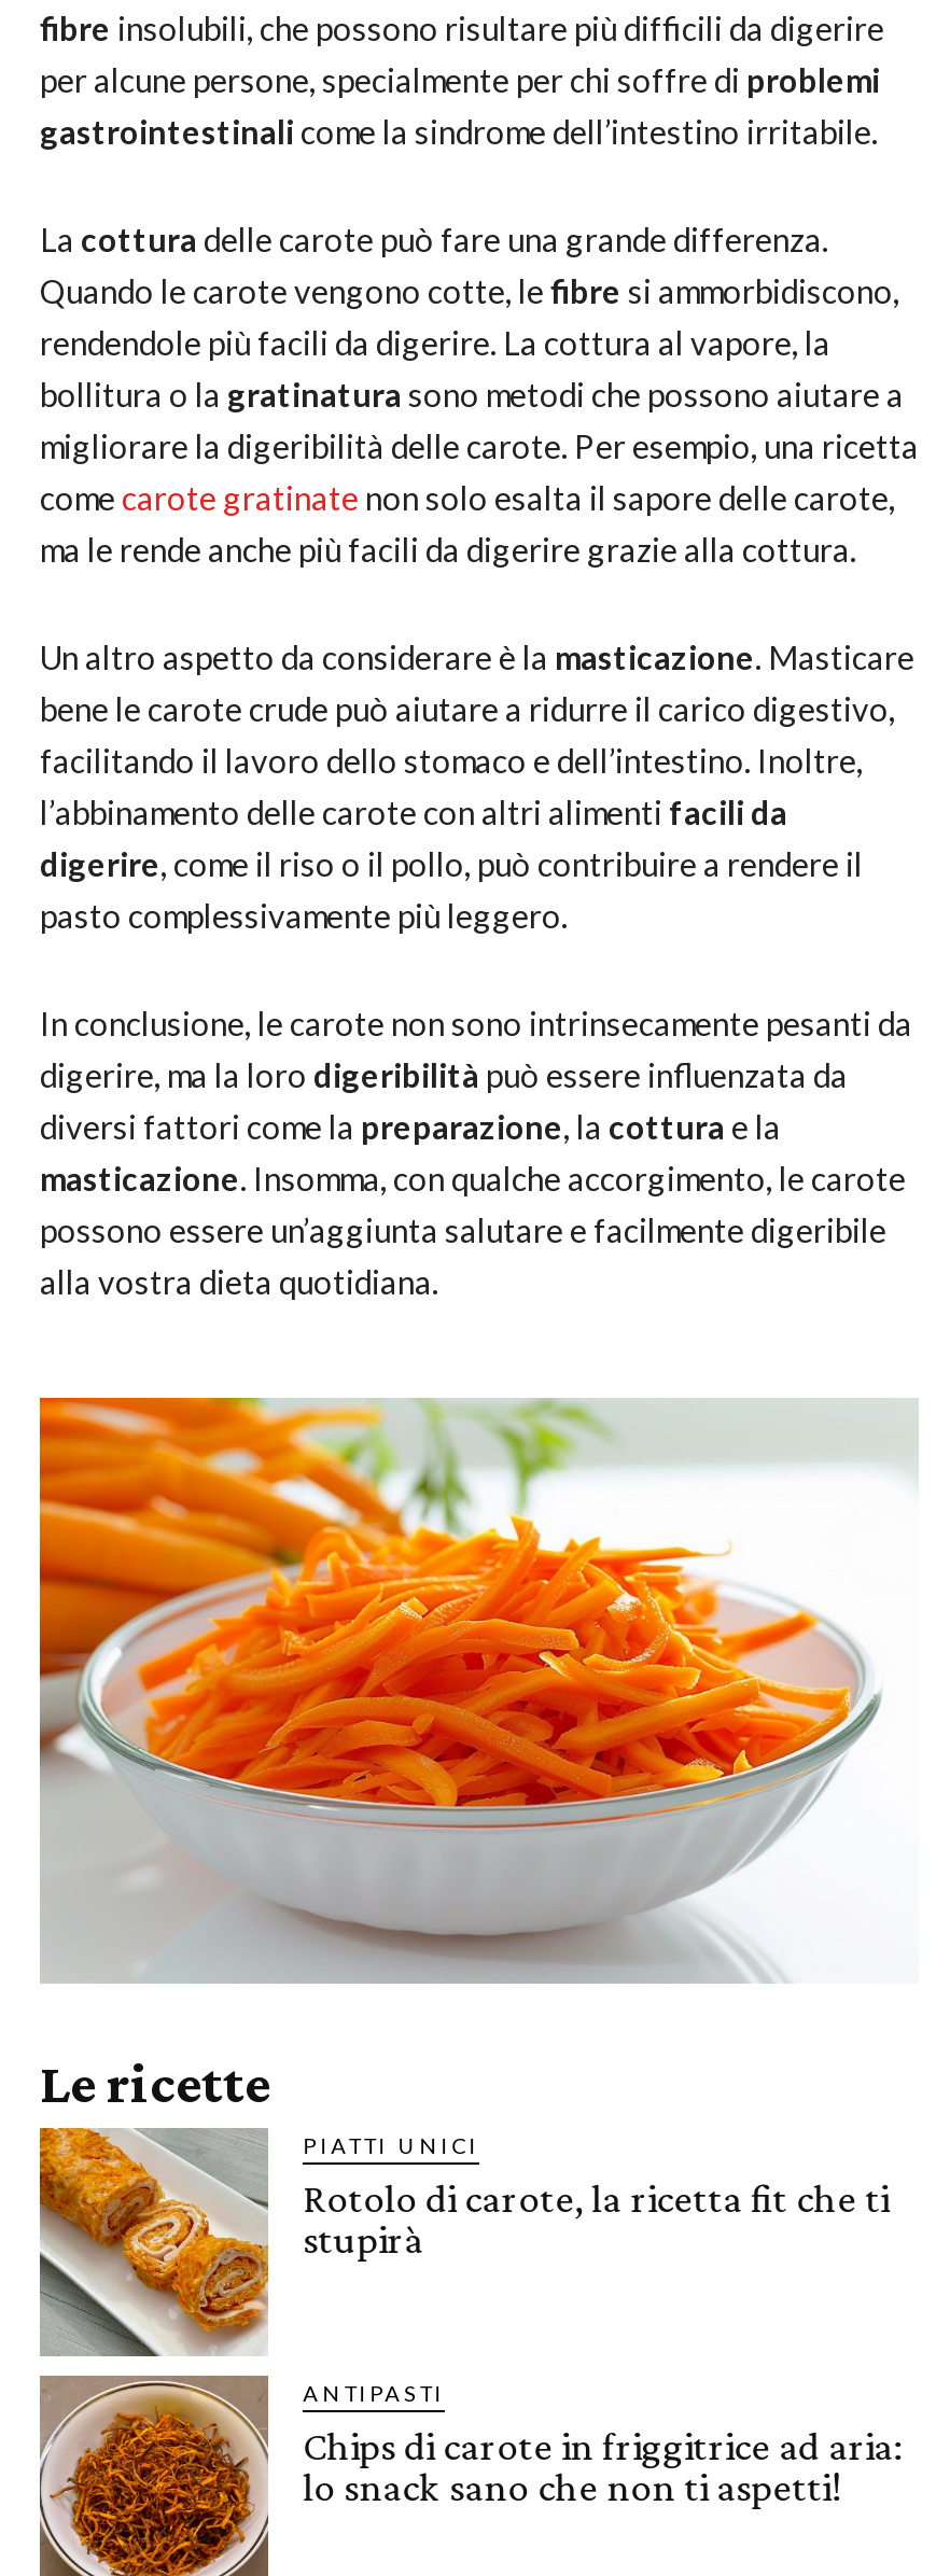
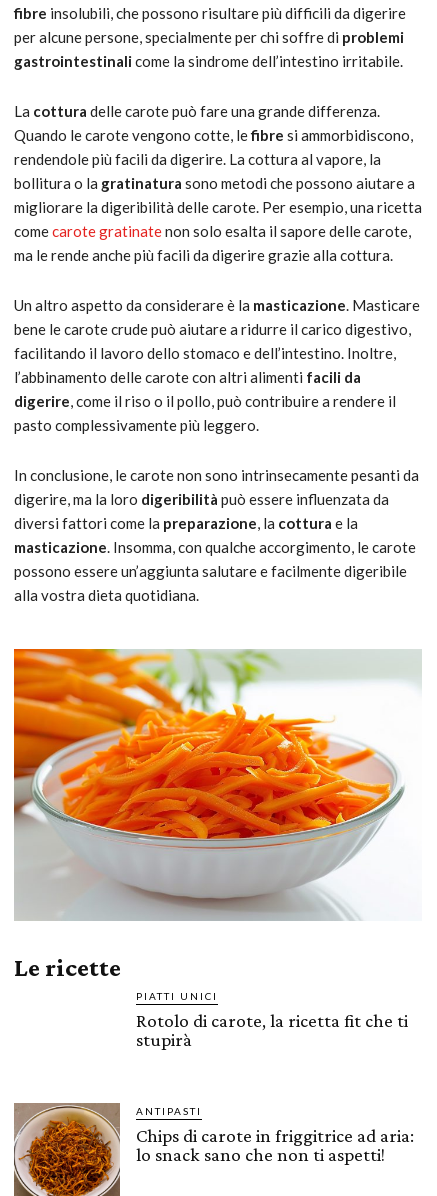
- [image]
